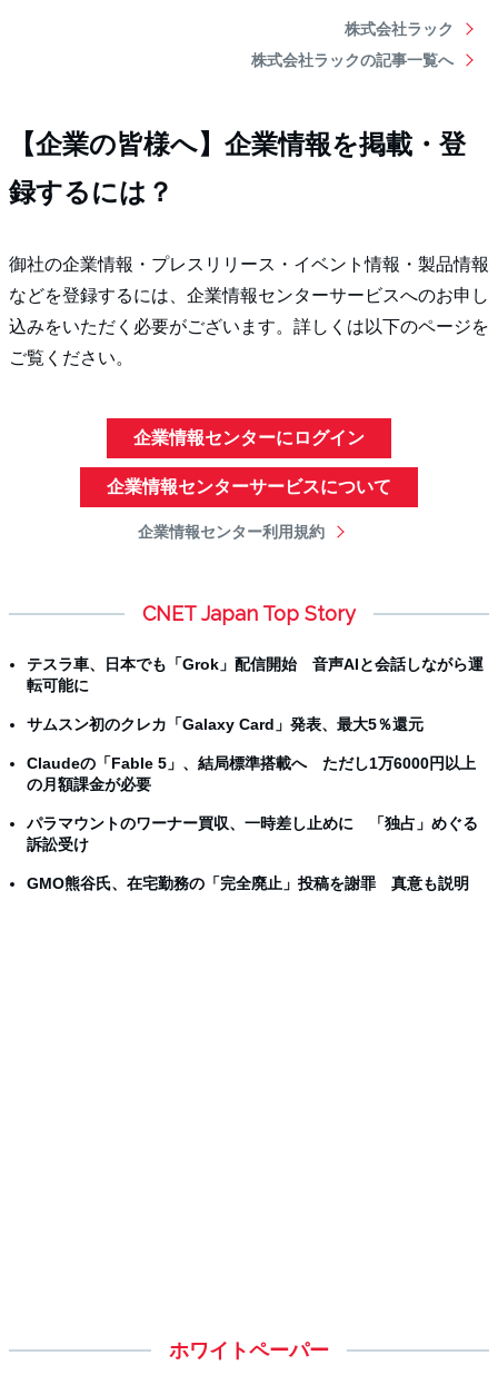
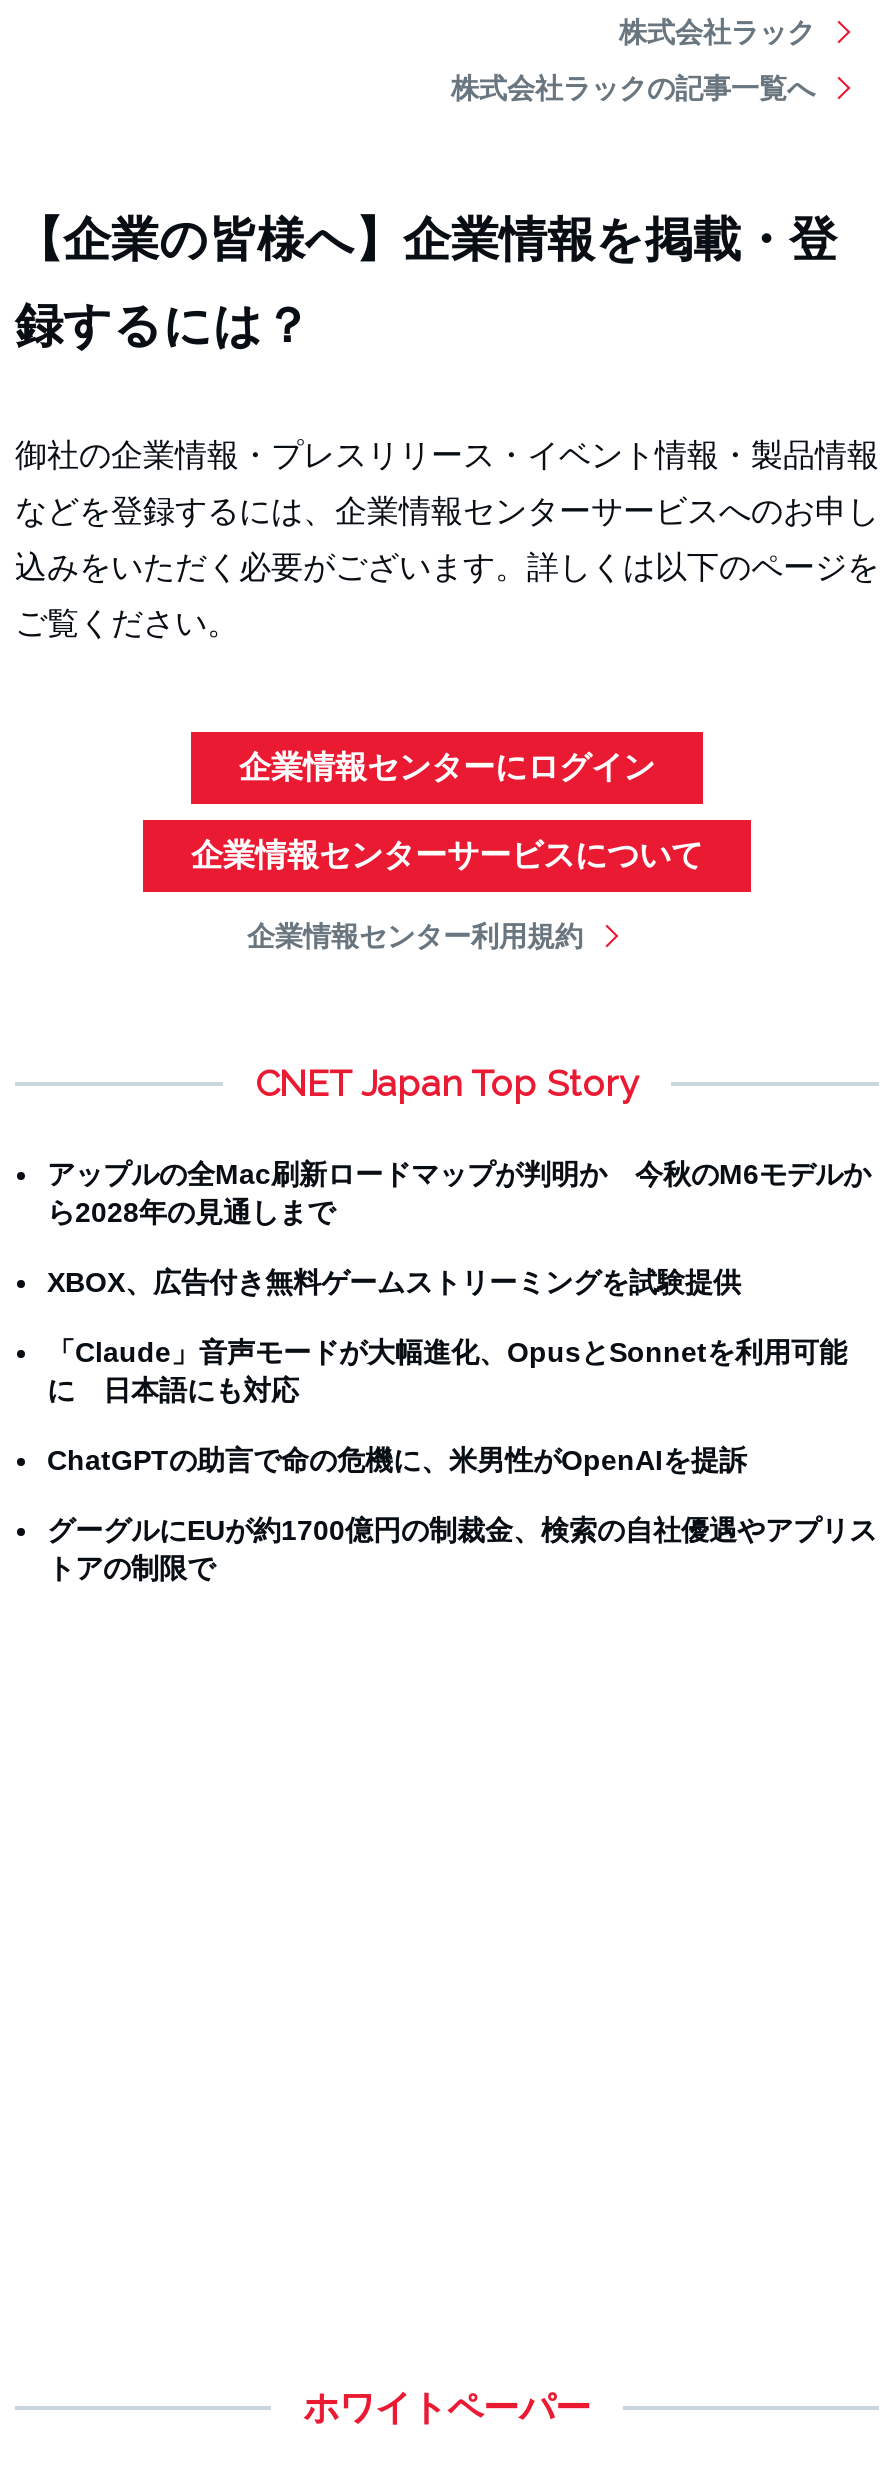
- テスラ車、日本でも「Grok」配信開始 音声AIと会話しながら運
- 転可能に
+ アップルの全Mac刷新ロードマップが判明か 今秋のM6モデルか
+ ら2028年の見通しまで

- サムスン初のクレカ「Galaxy Card」発表、最大5％還元
+ XBOX、広告付き無料ゲームストリーミングを試験提供

- Claudeの「Fable 5」、結局標準搭載へ ただし1万6000円以上
- の月額課金が必要
+ 「Claude」音声モードが大幅進化、OpusとSonnetを利用可能
+ に 日本語にも対応

- パラマウントのワーナー買収、一時差し止めに 「独占」めぐる
- 訴訟受け
+ ChatGPTの助言で命の危機に、米男性がOpenAIを提訴

- GMO熊谷氏、在宅勤務の「完全廃止」投稿を謝罪 真意も説明
+ グーグルにEUが約1700億円の制裁金、検索の自社優遇やアプリス
+ トアの制限で
